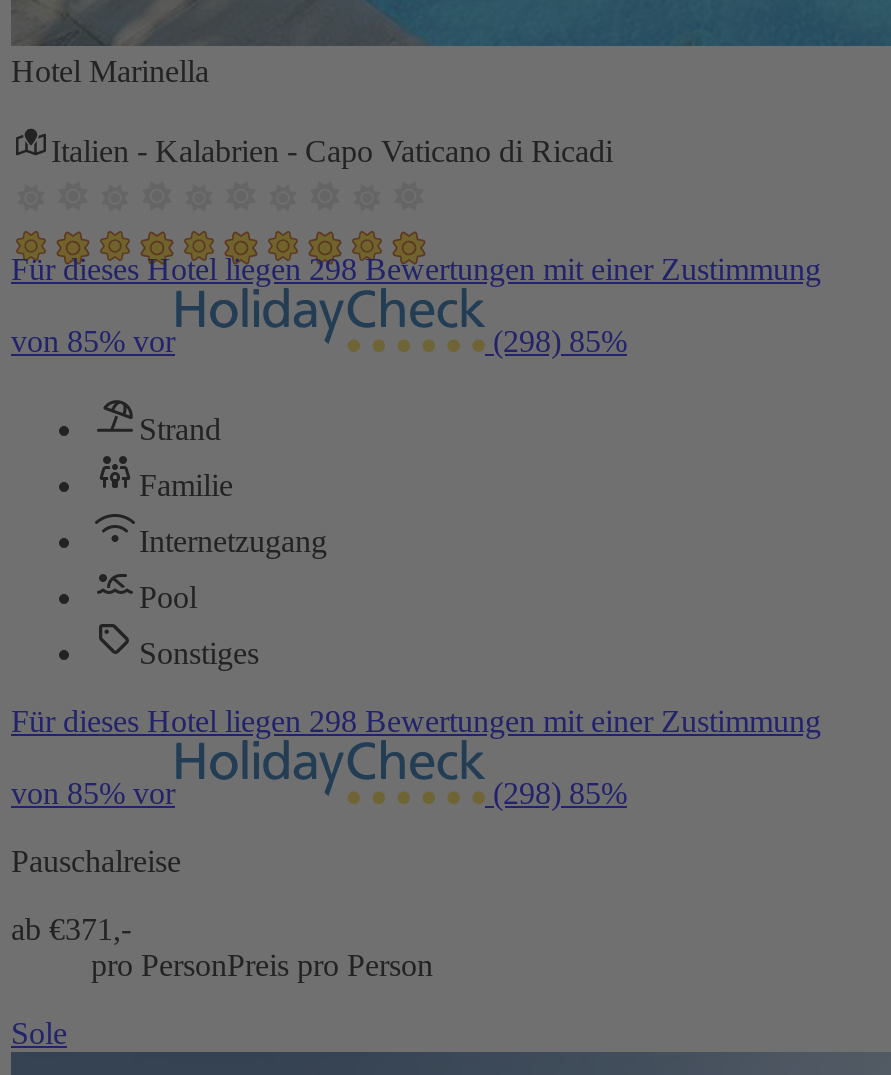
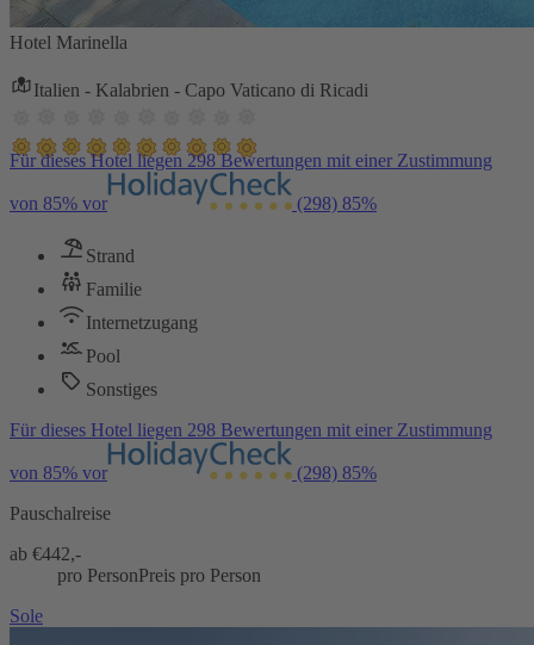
- ab €371,-
+ ab €442,-
